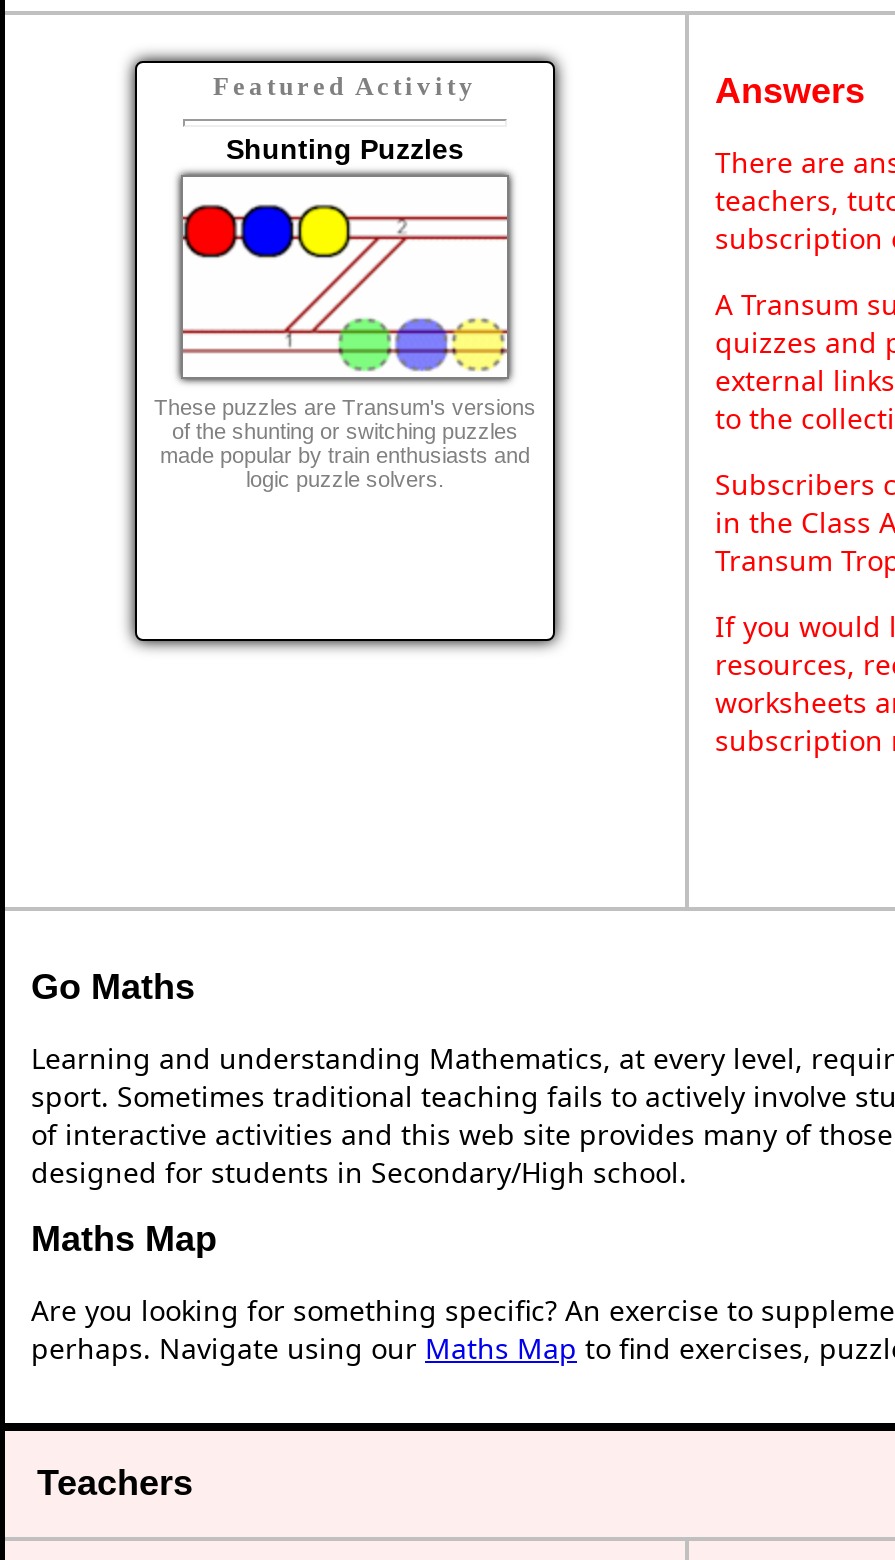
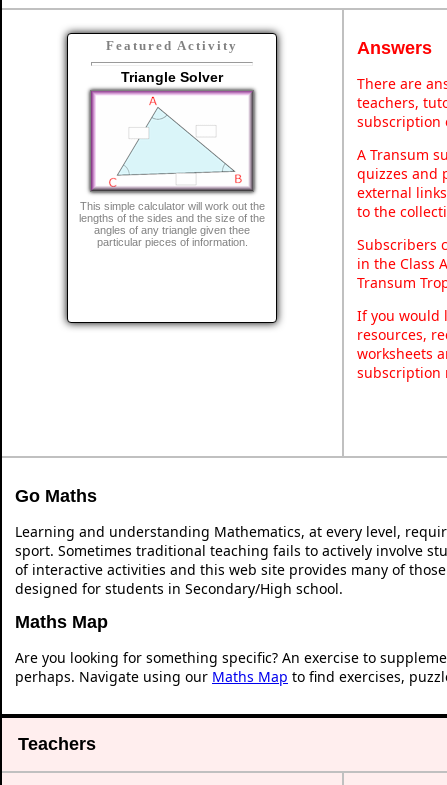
- Shunting Puzzles
+ Triangle Solver

- [image]
- These puzzles are Transum's versions
- of the shunting or switching puzzles
- made popular by train enthusiasts and
- logic puzzle solvers.
+ [image]
+ This simple calculator will work out the
+ lengths of the sides and the size of the
+ angles of any triangle given thee
+ particular pieces of information.
